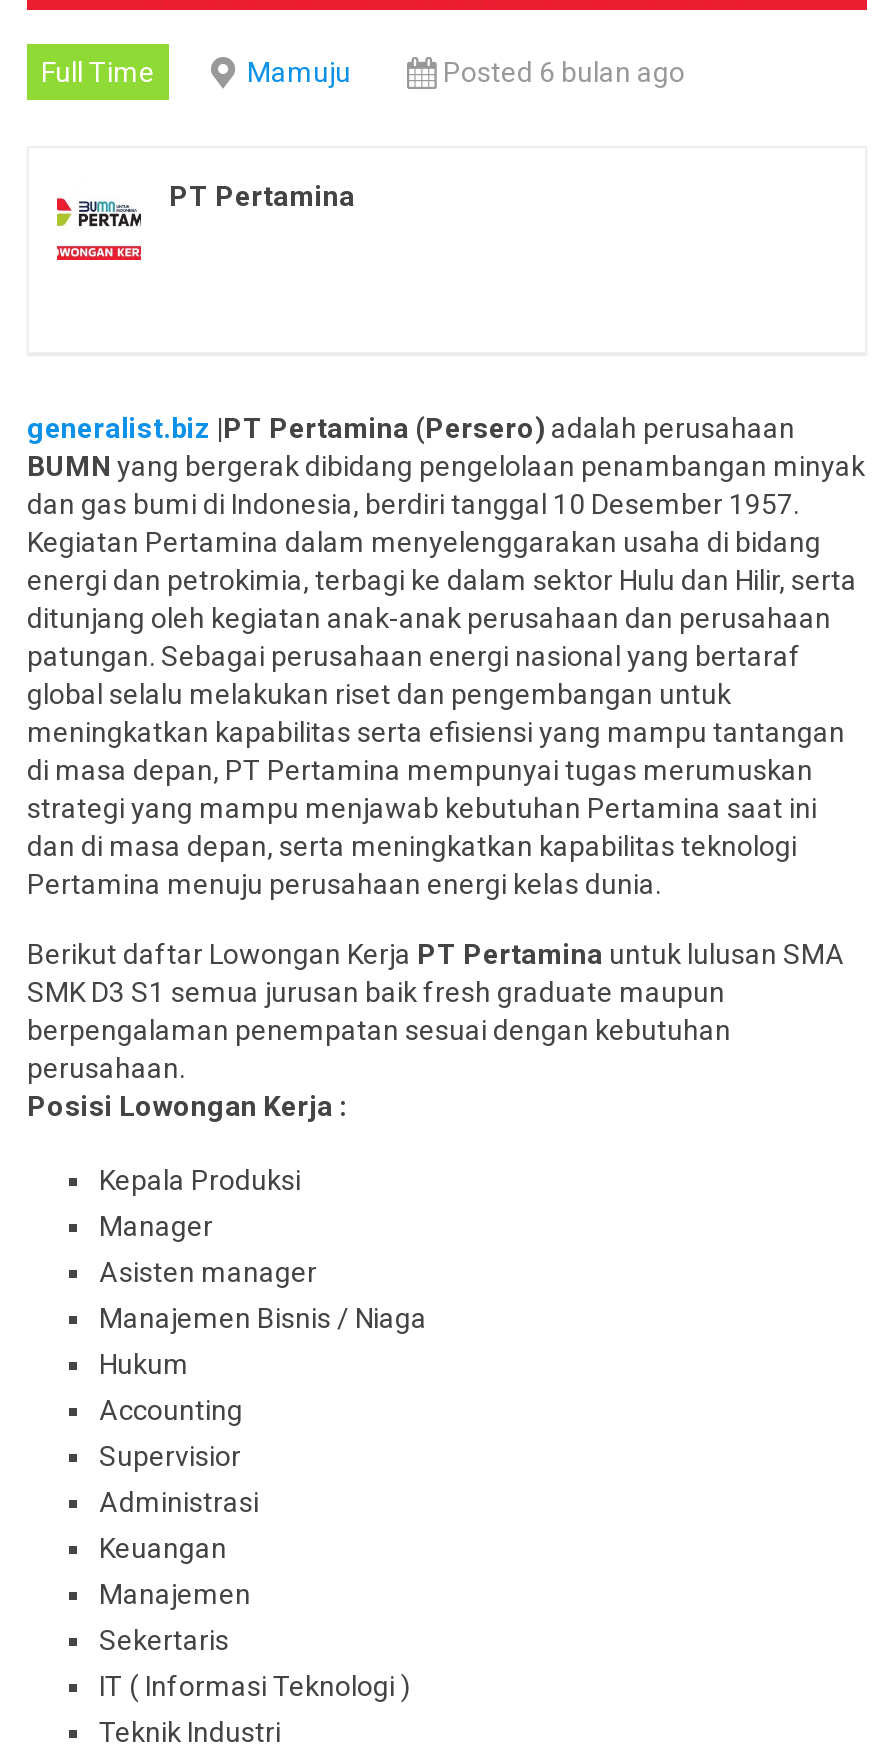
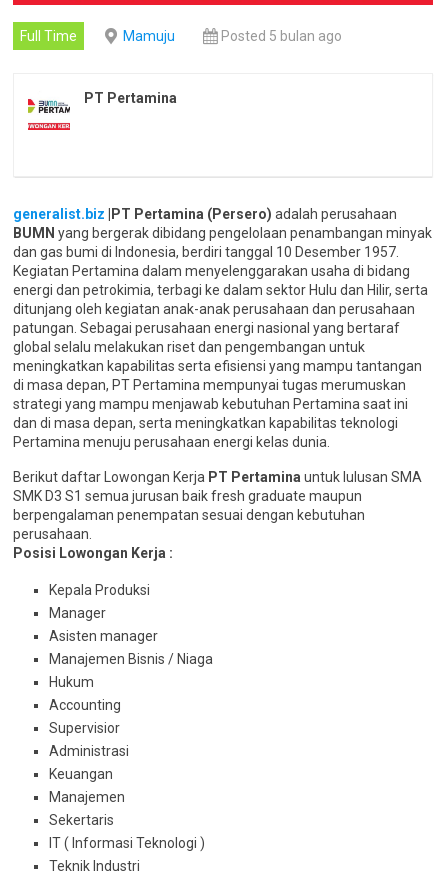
- Posted 6 bulan ago
+ Posted 5 bulan ago
